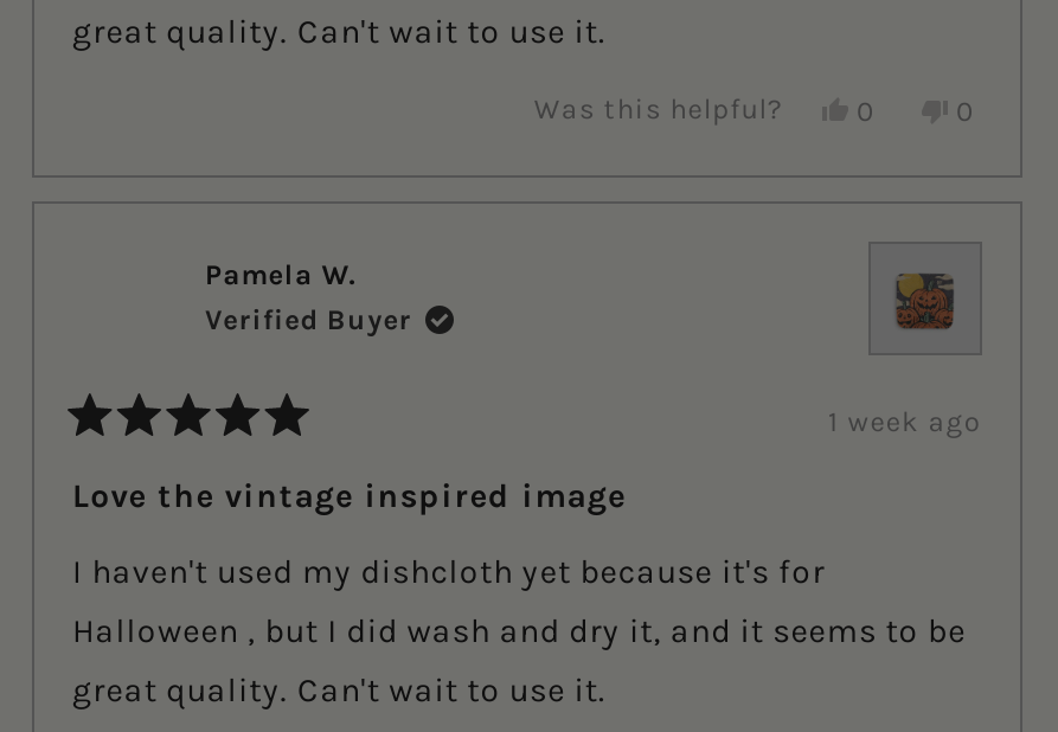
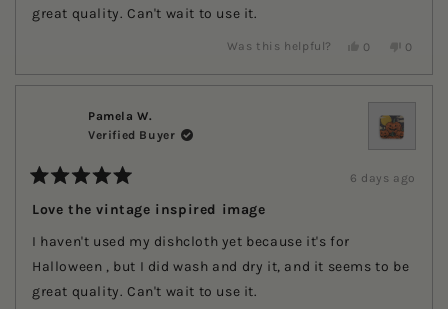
- 1 week ago
+ 6 days ago
